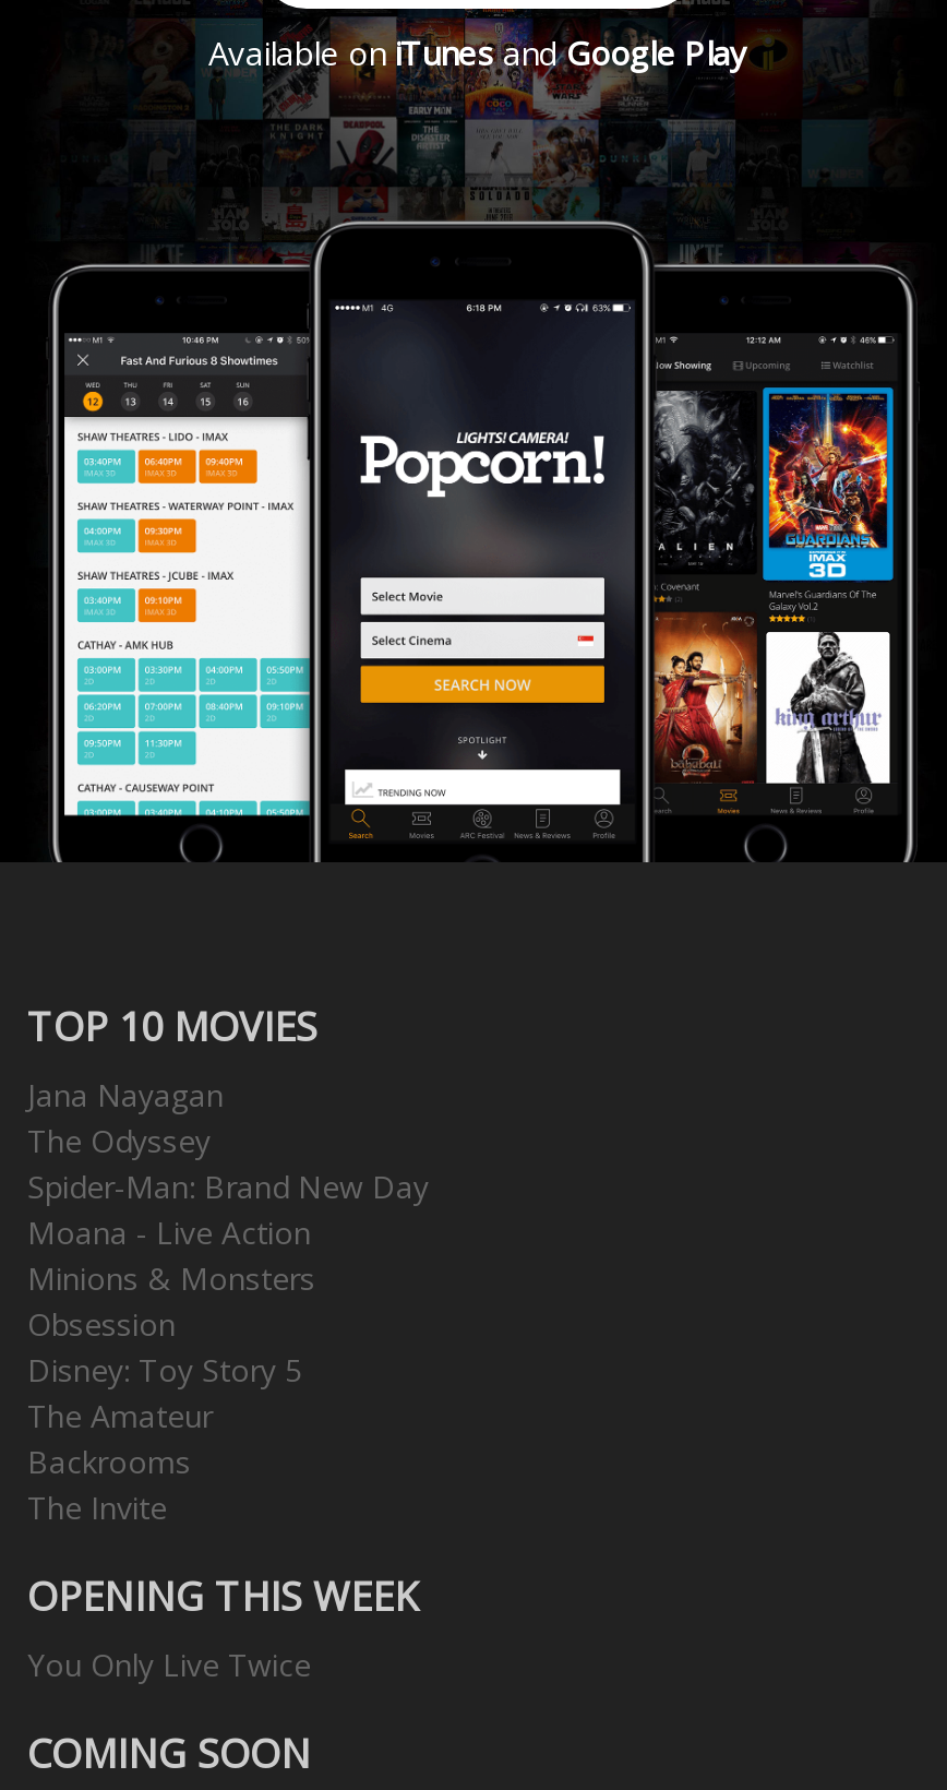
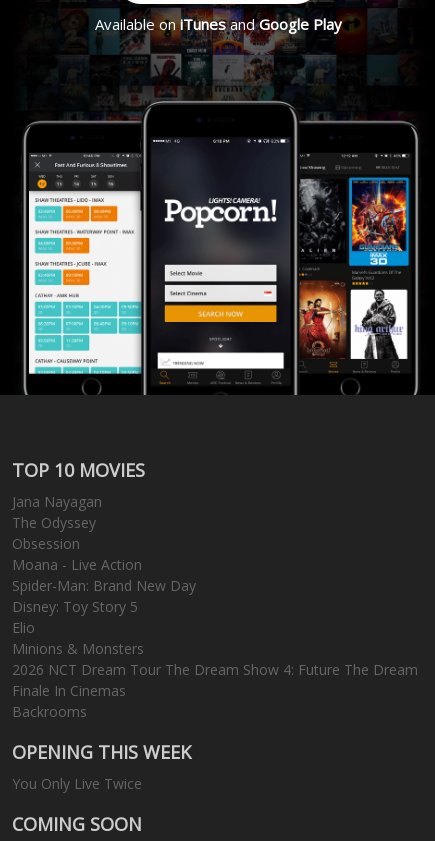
moved down: Moana - Live Action | Spider-Man: Brand New Day

moved down: Minions & Monsters

moved up: Obsession

moved up: Disney: Toy Story 5

- The Amateur
+ Elio
+ 2026 NCT Dream Tour The Dream Show 4: Future The Dream
+ Finale In Cinemas

moved down: Backrooms

- The Invite
